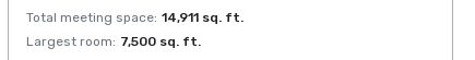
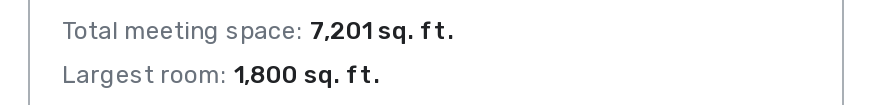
- Total meeting space: 14,911 sq. ft.
+ Total meeting space: 7,201 sq. ft.

- Largest room: 7,500 sq. ft.
+ Largest room: 1,800 sq. ft.
